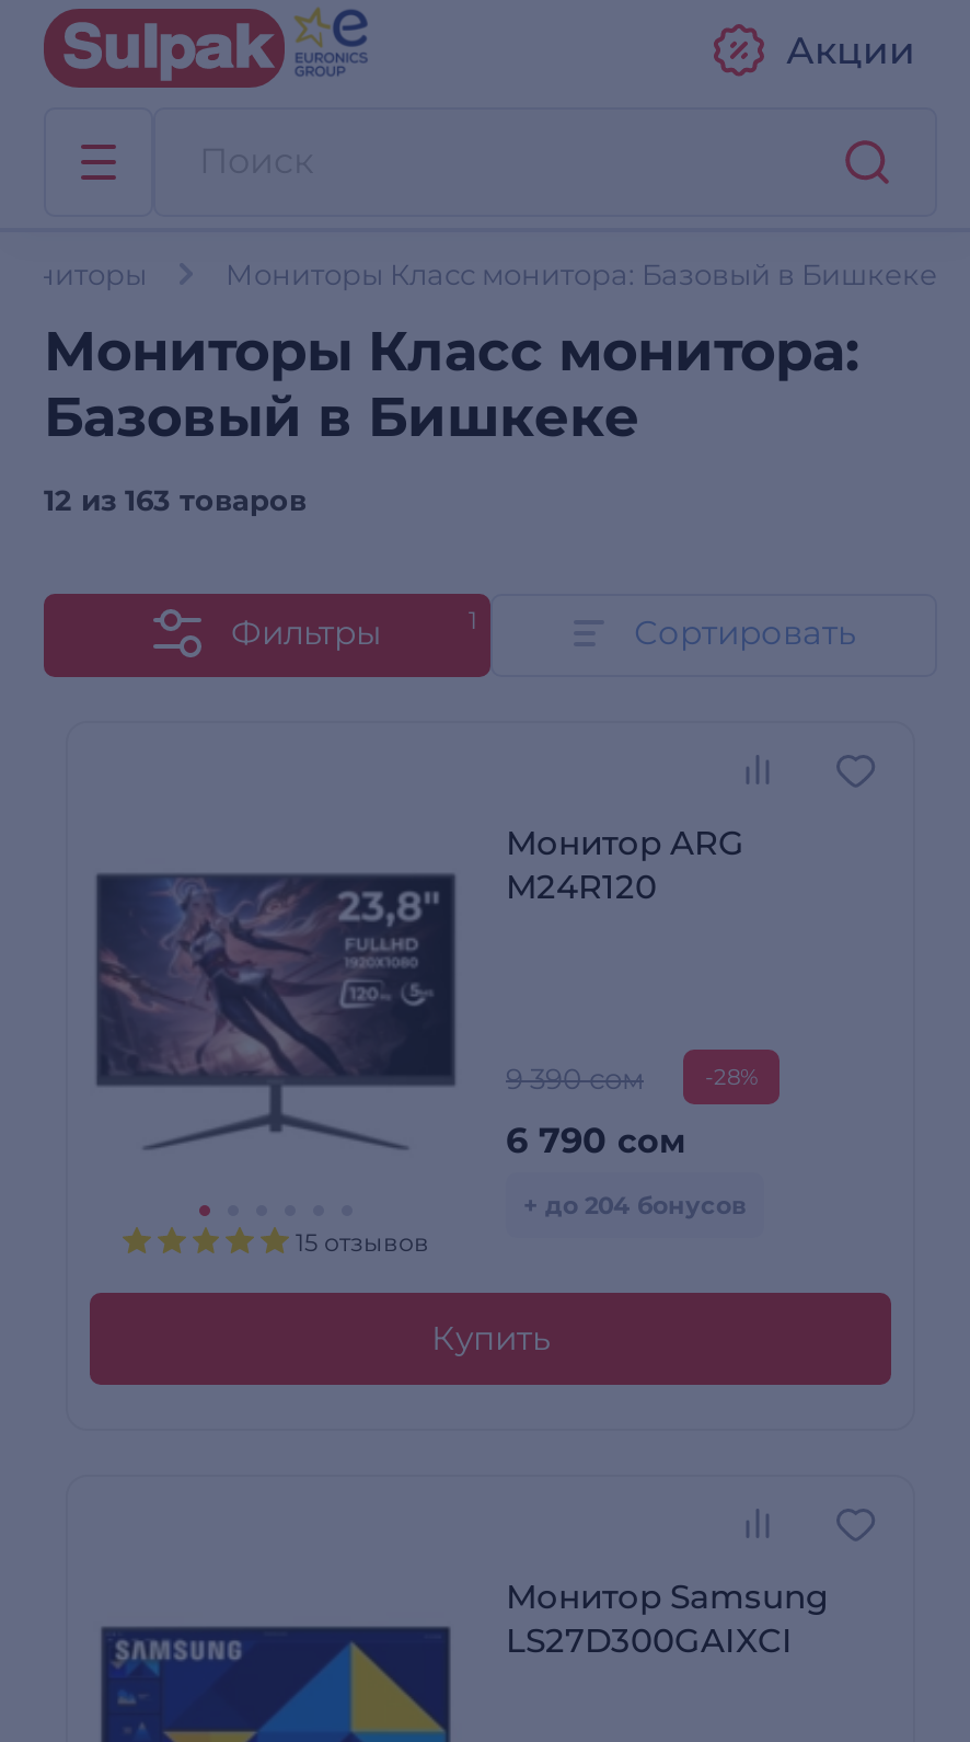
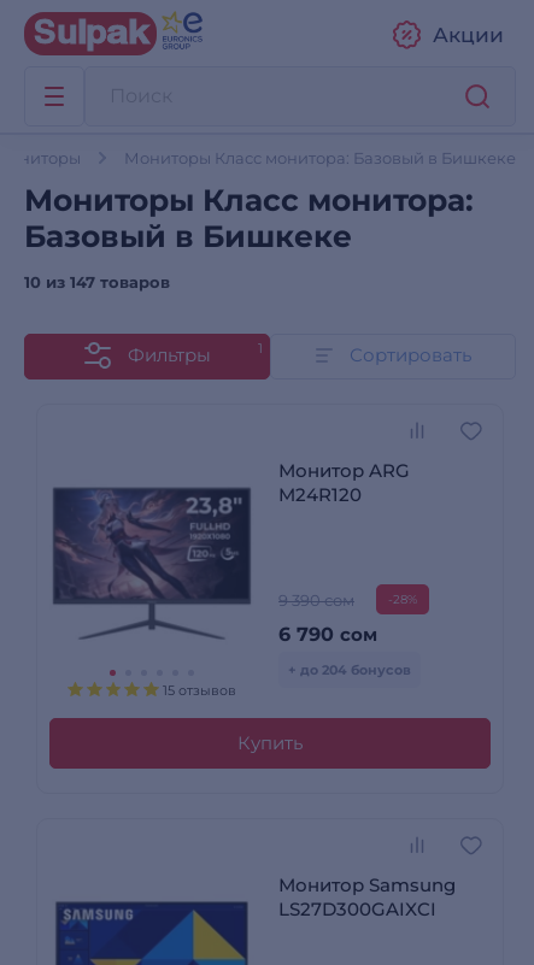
- 12 из 163 товаров
+ 10 из 147 товаров
